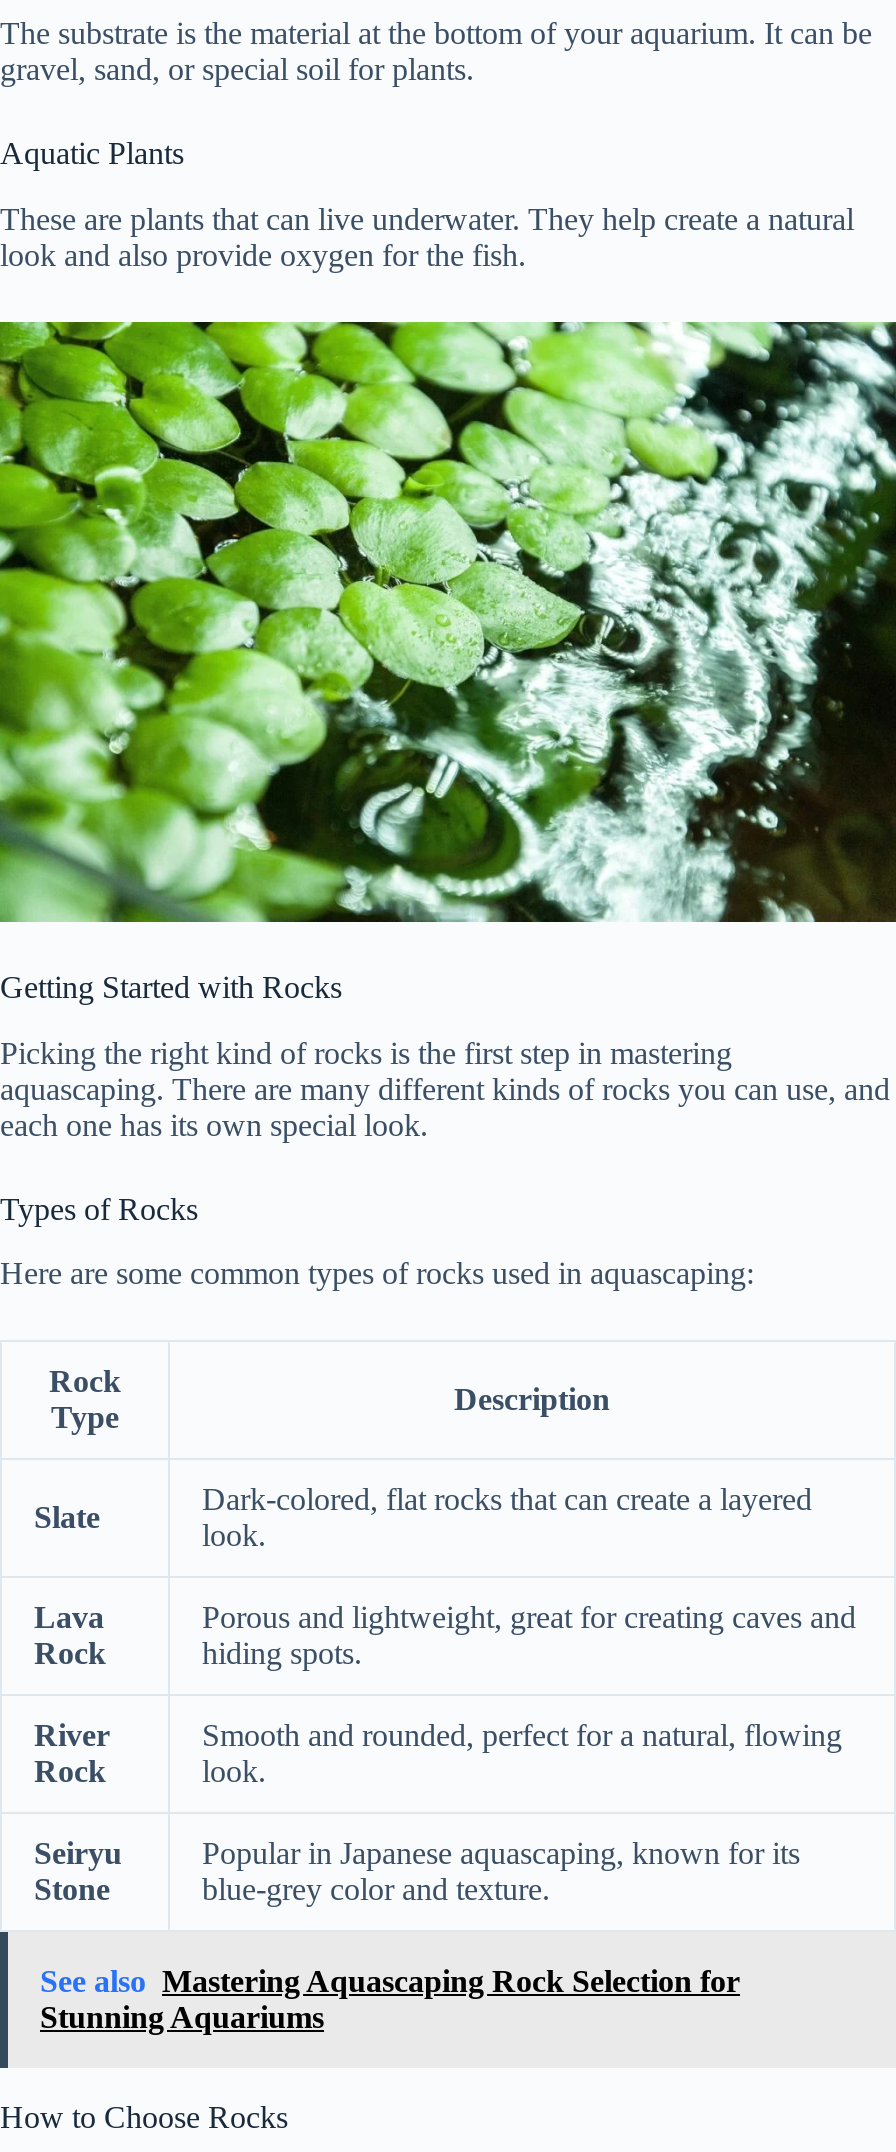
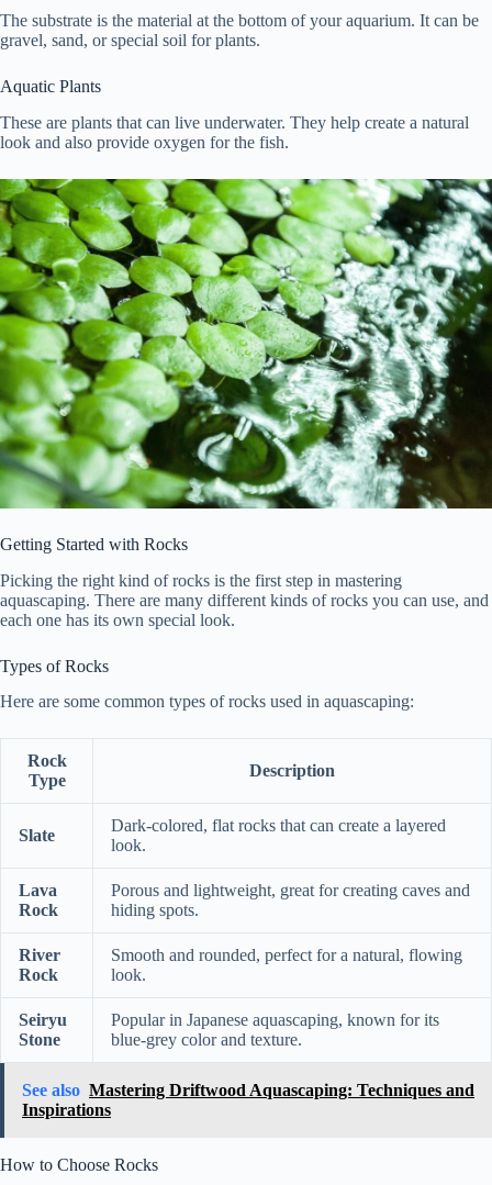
- See also Mastering Aquascaping Rock Selection for
- Stunning Aquariums
+ See also Mastering Driftwood Aquascaping: Techniques and
+ Inspirations
